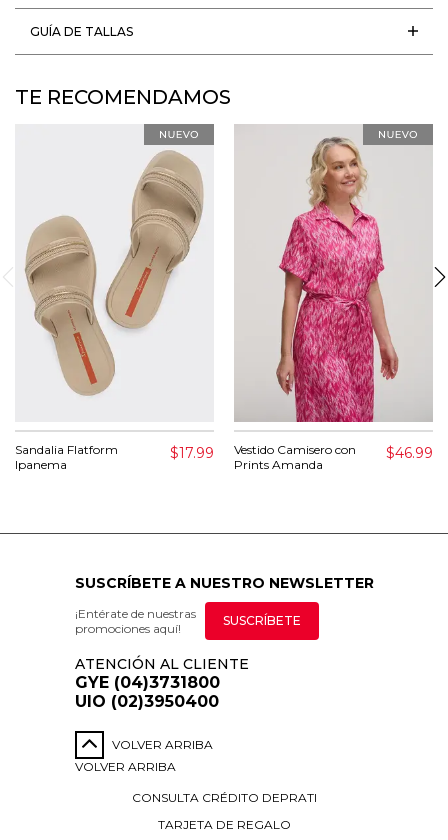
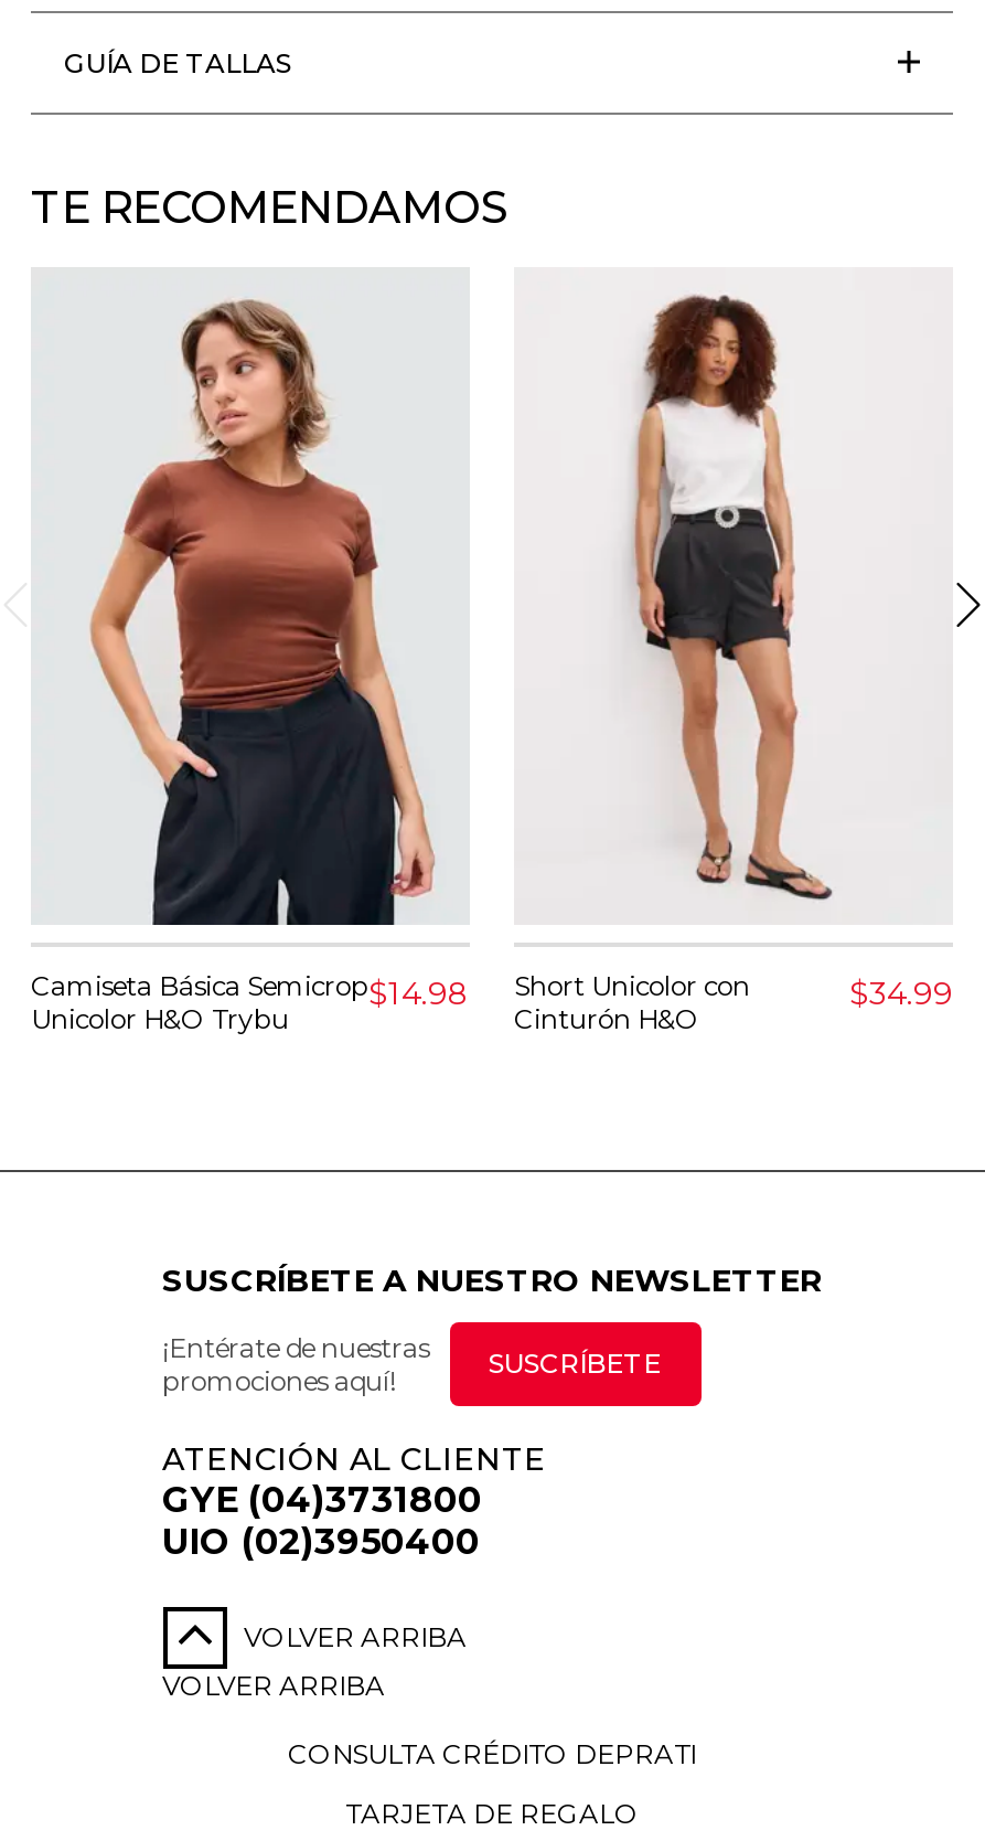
- [image]
- Sandalia Flatform
- Ipanema
+ [image]
+ Camiseta Básica Semicrop
+ Unicolor H&O Trybu

- [image]
- $17.99
- Vestido Camisero con
- Prints Amanda
+ [image]
+ $14.98
+ Short Unicolor con
+ Cinturón H&O

- $46.99
+ $34.99
